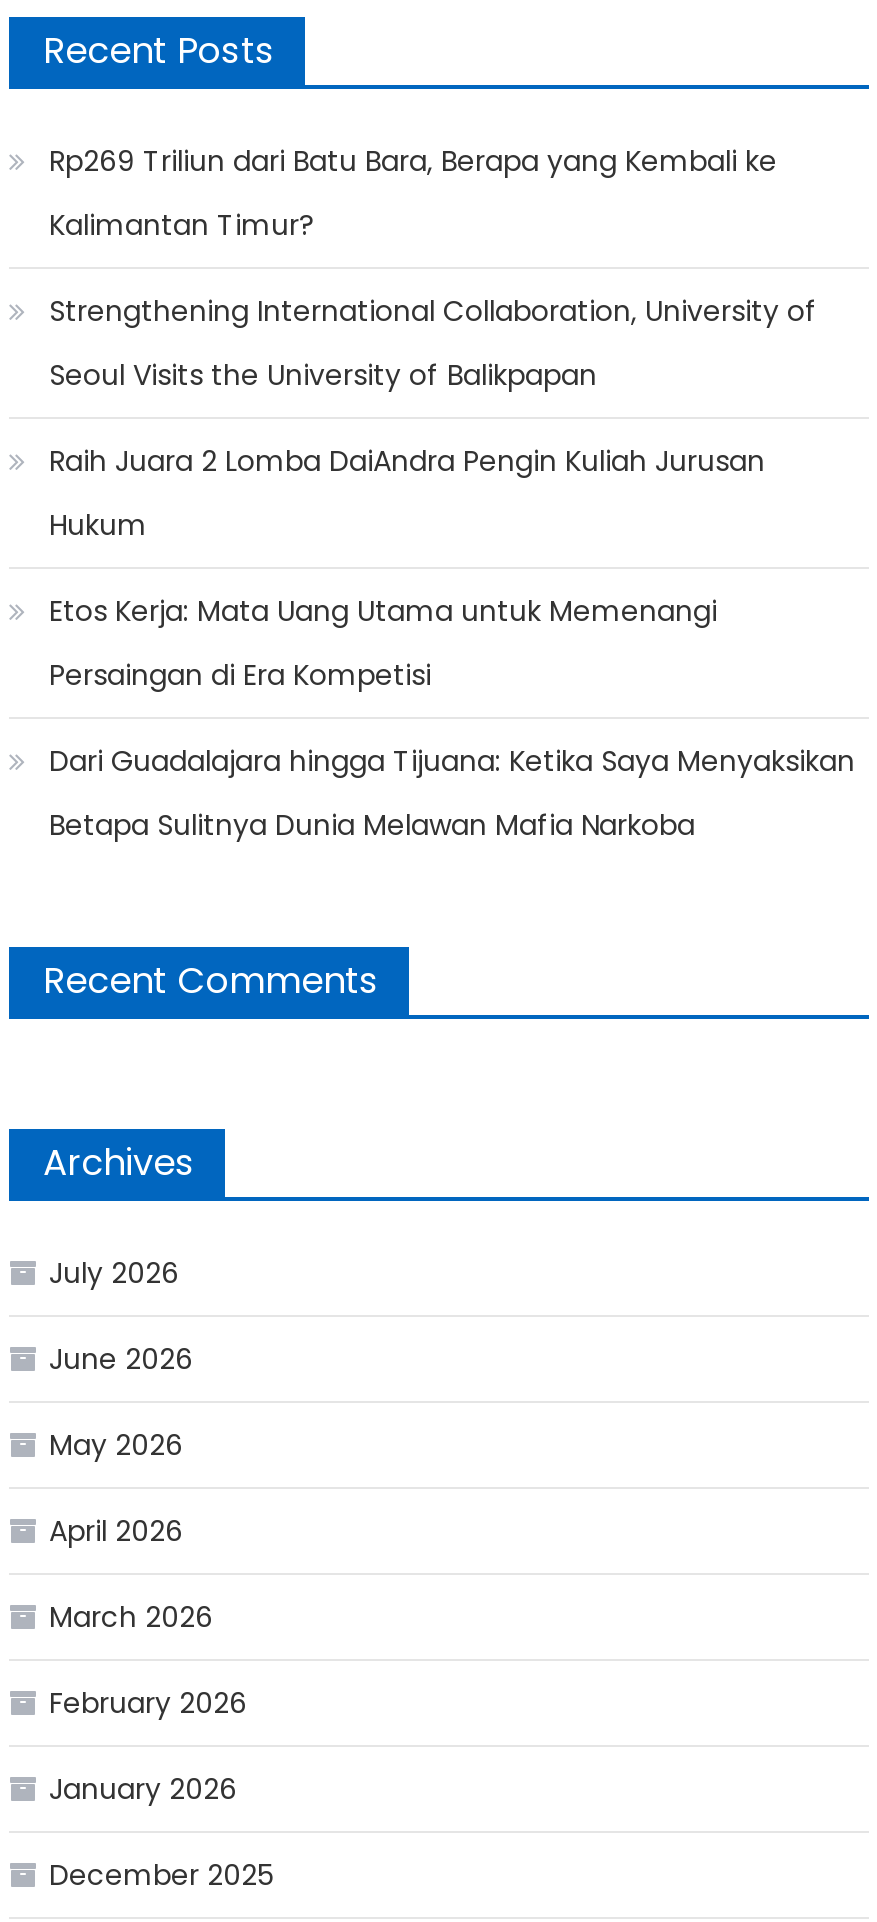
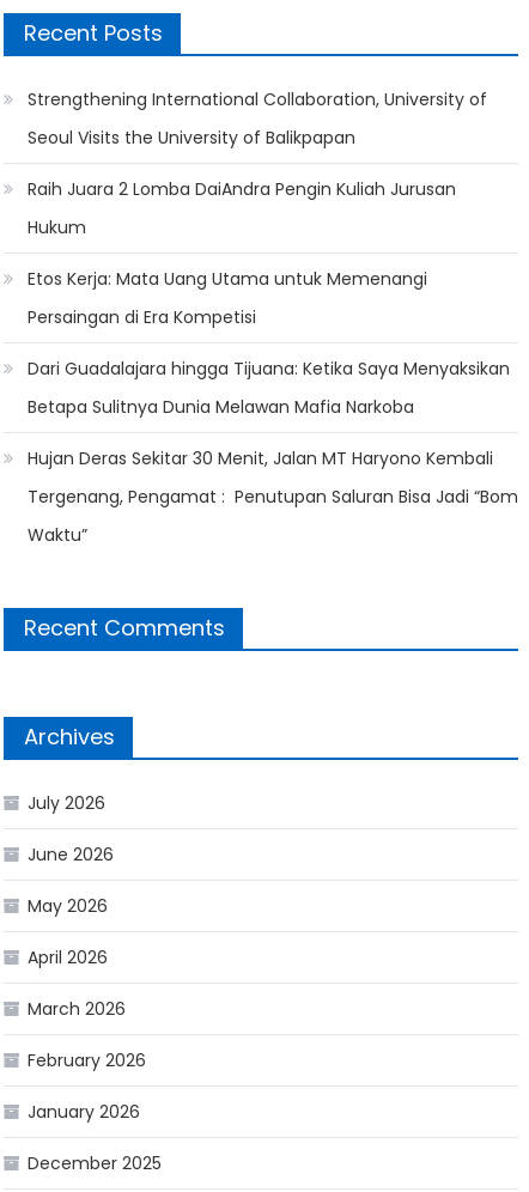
- Rp269 Triliun dari Batu Bara, Berapa yang Kembali ke
- Kalimantan Timur?

moved up: Strengthening International Collaboration, University of | Seoul Visits the University of Balikpapan | Raih Juara 2 Lomba DaiAndra Pengin Kuliah Jurusan | Hukum | Etos Kerja: Mata Uang Utama untuk Memenangi | Persaingan di Era Kompetisi | Dari Guadalajara hingga Tijuana: Ketika Saya Menyaksikan | Betapa Sulitnya Dunia Melawan Mafia Narkoba

+ Hujan Deras Sekitar 30 Menit, Jalan MT Haryono Kembali
+ Tergenang, Pengamat : Penutupan Saluran Bisa Jadi “Bom
+ Waktu”
